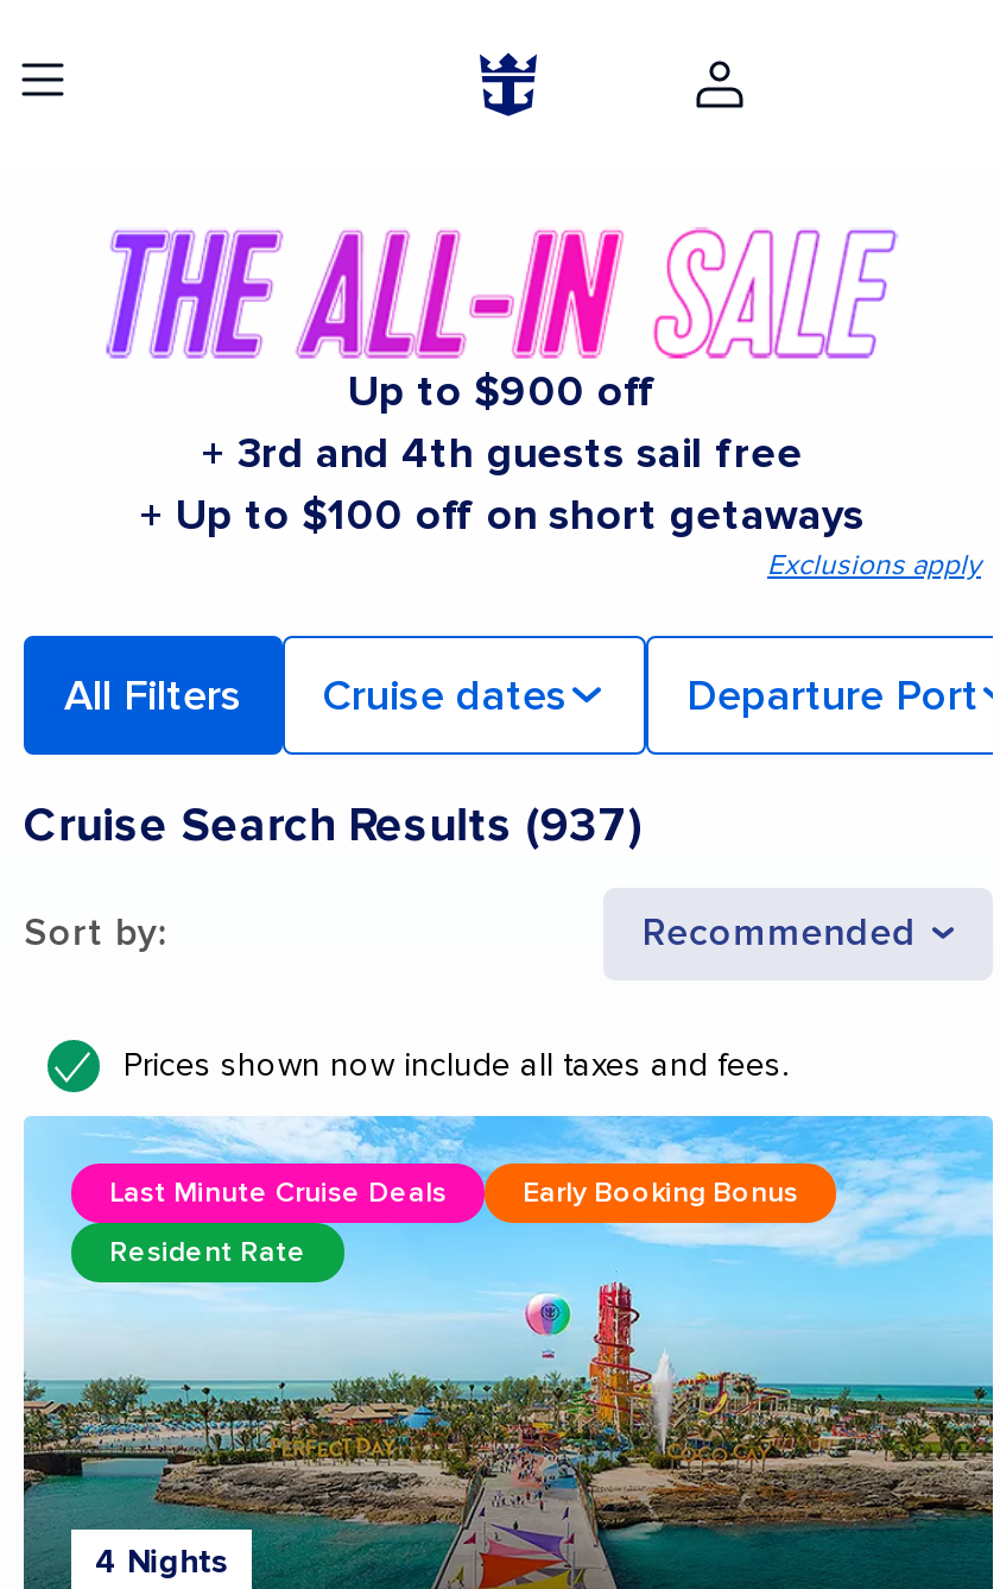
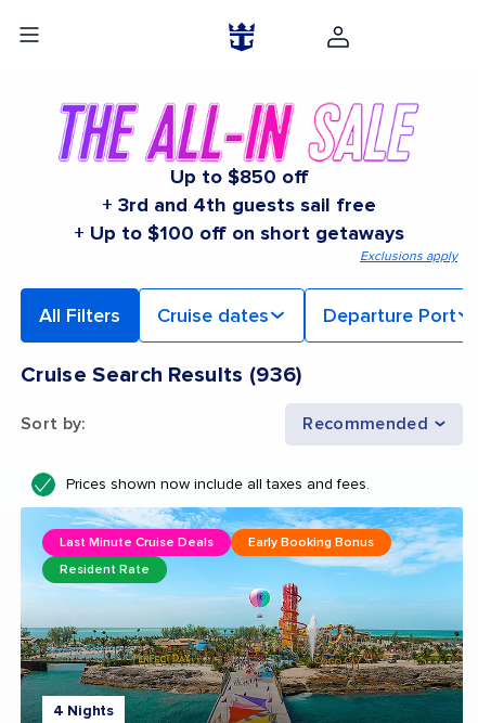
- Up to $900 off
+ Up to $850 off

- Cruise Search Results (937)
+ Cruise Search Results (936)
